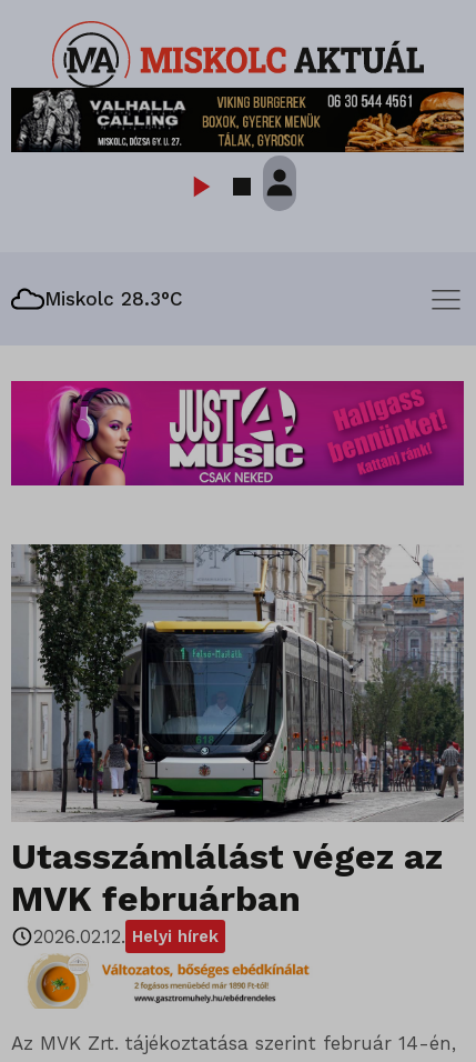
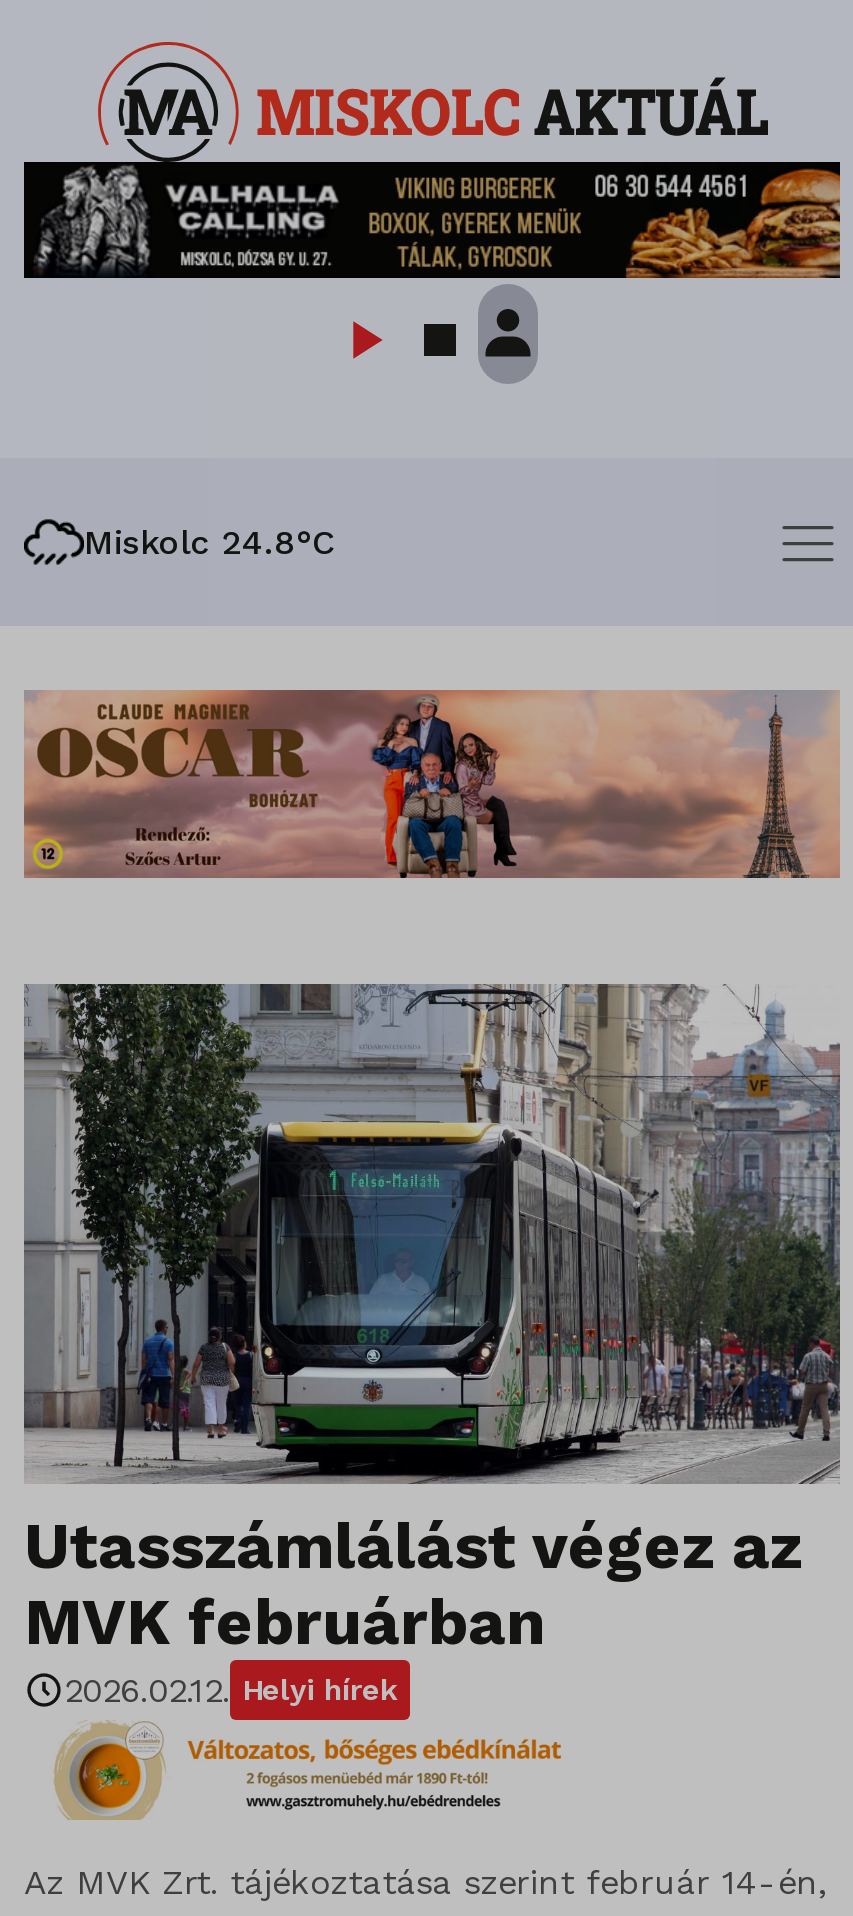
- Miskolc 28.3°C
+ Miskolc 24.8°C

- [image]
+ [image]
